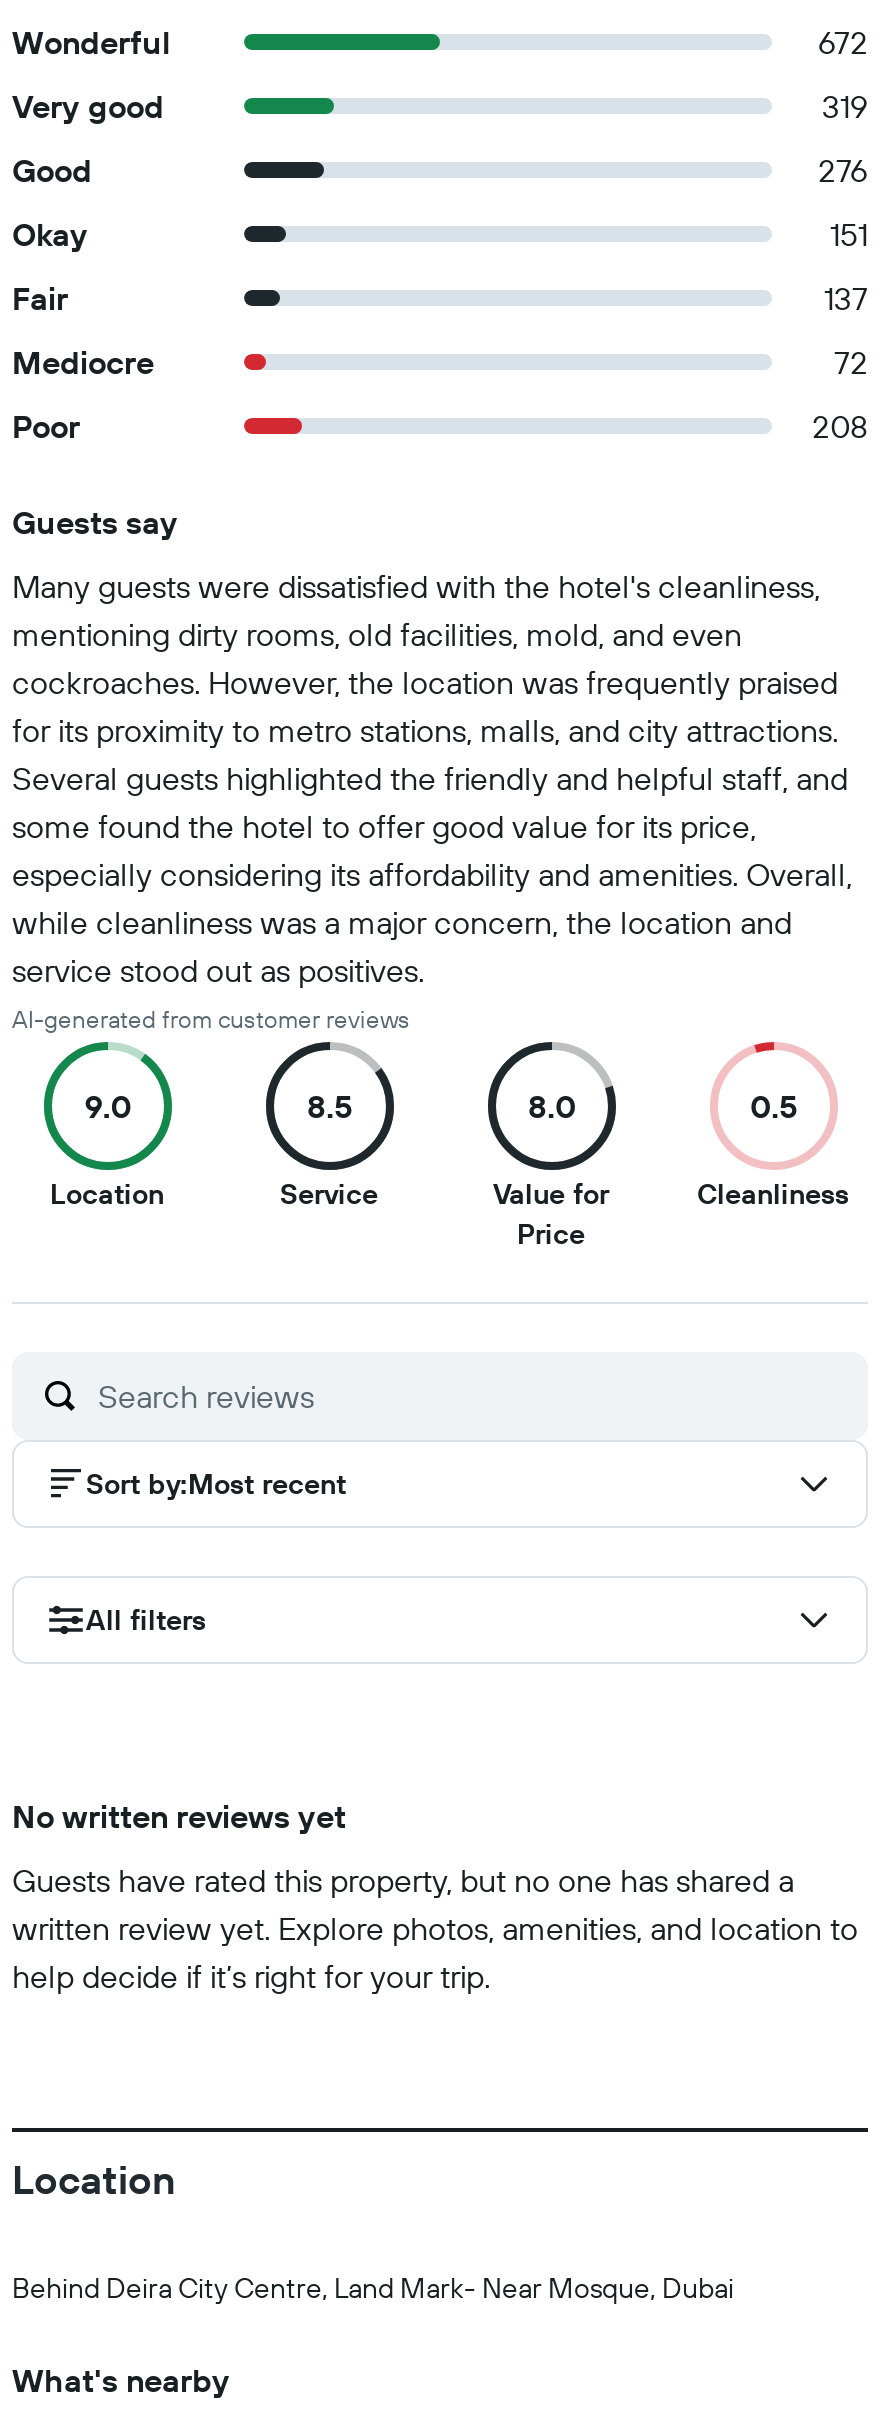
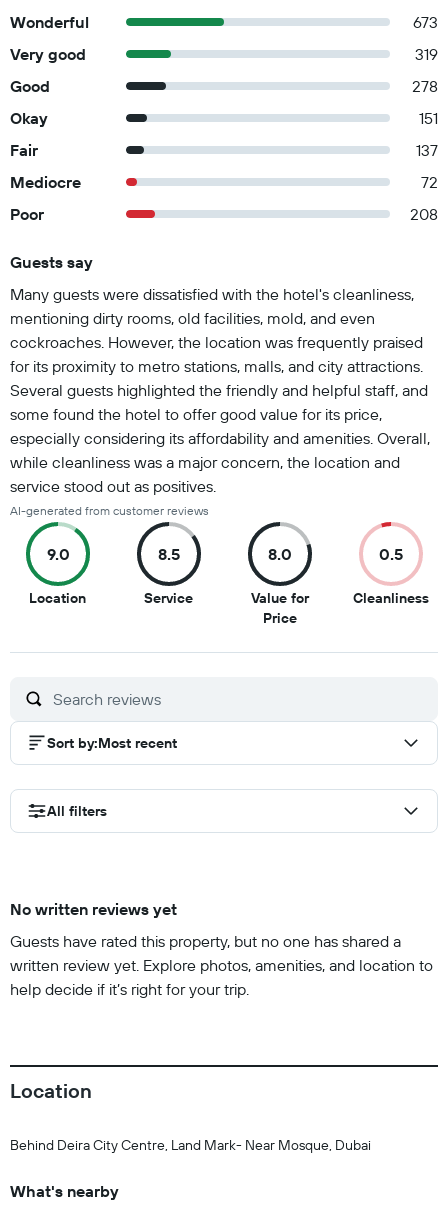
- 672
+ 673

- 276
+ 278
